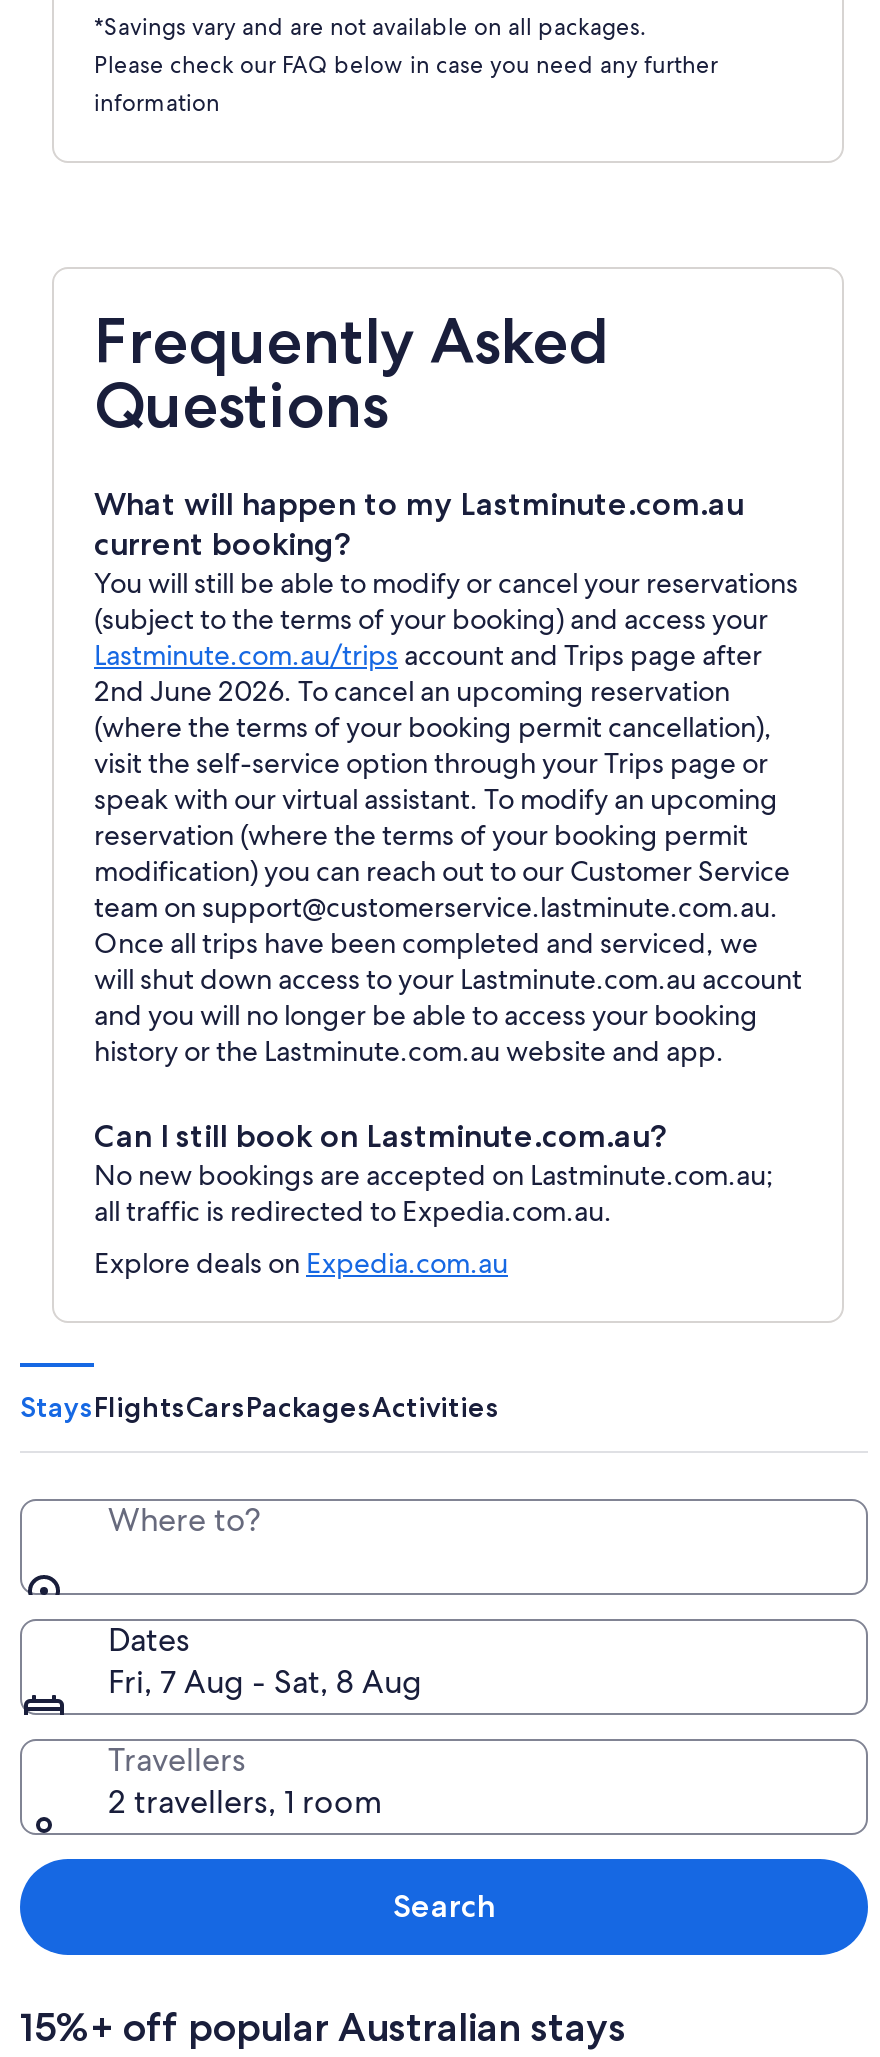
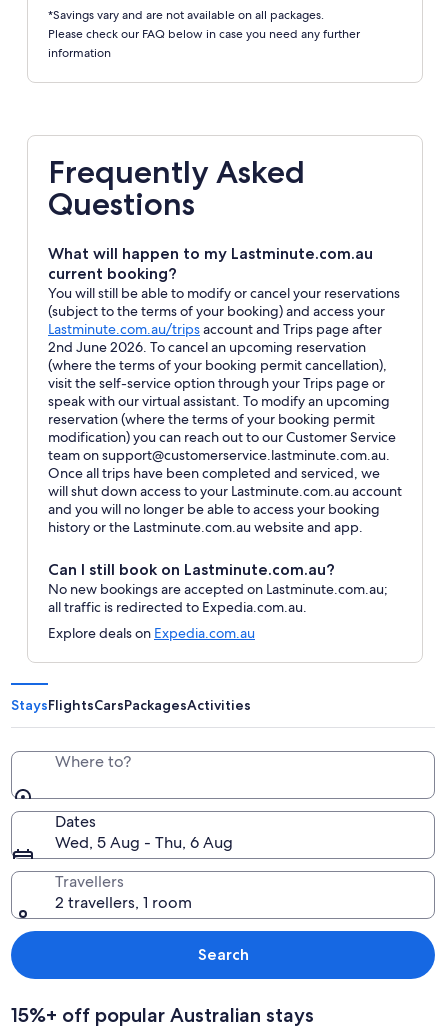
- Fri, 7 Aug - Sat, 8 Aug
+ Wed, 5 Aug - Thu, 6 Aug
